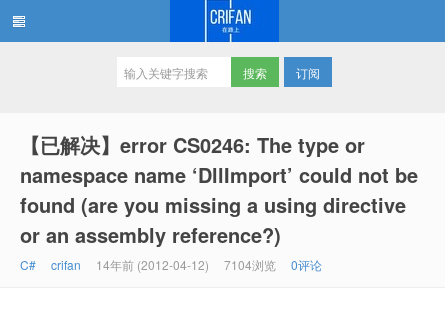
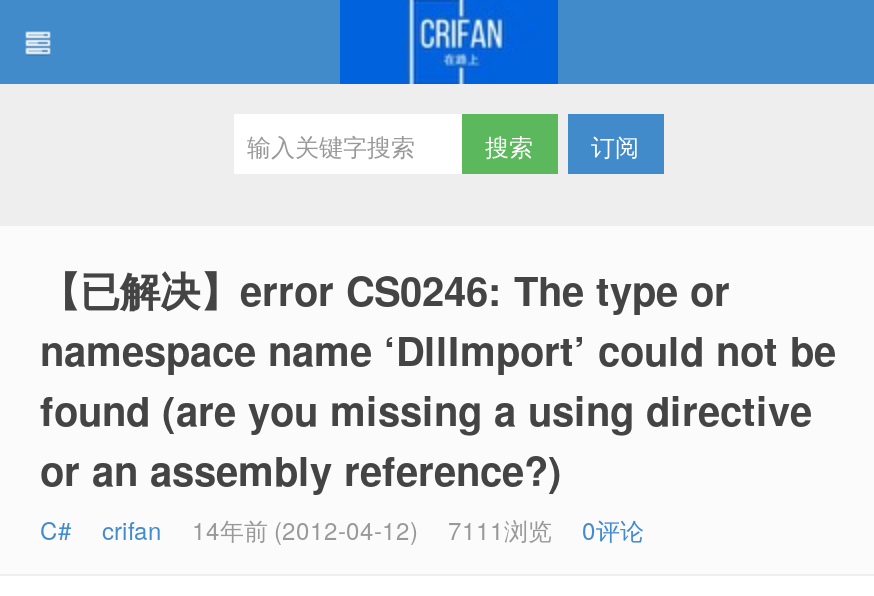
- C# crifan 14年前 (2012-04-12) 7104浏览 0评论
+ C# crifan 14年前 (2012-04-12) 7111浏览 0评论
